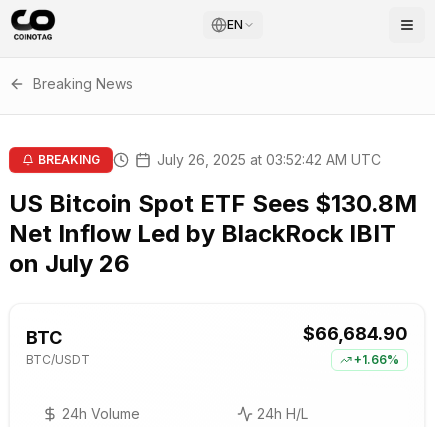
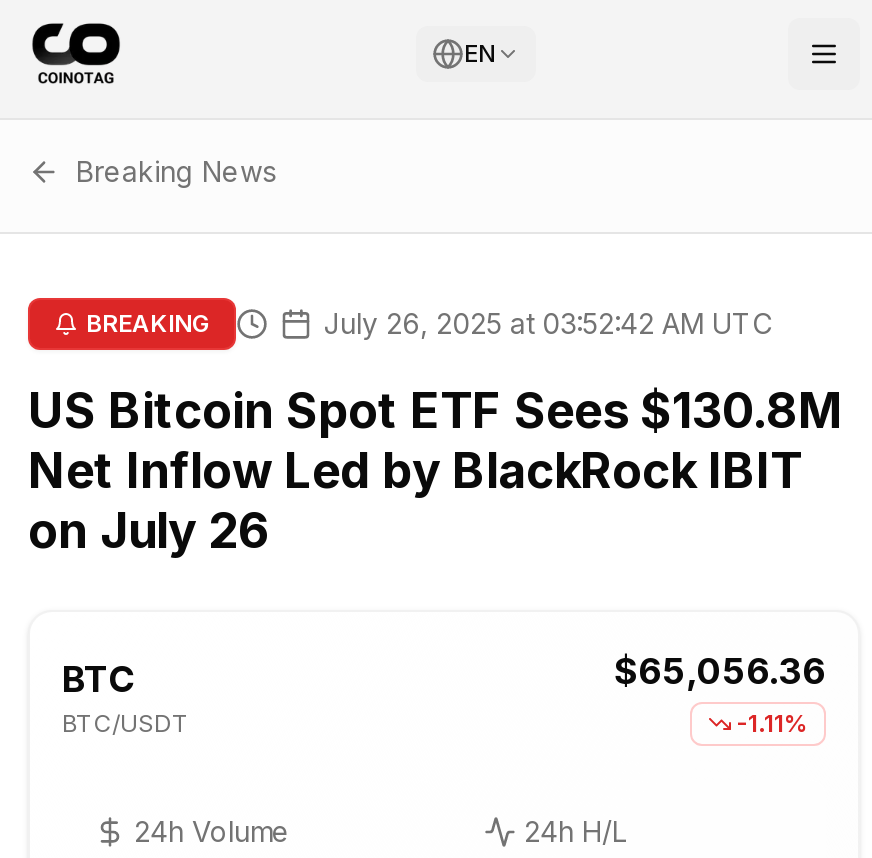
- $66,684.90
- +1.66%
+ $65,056.36
+ -1.11%
